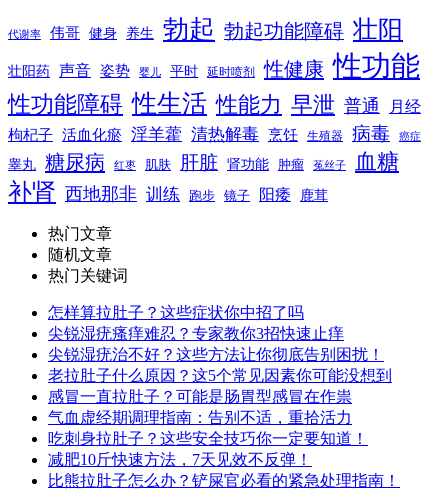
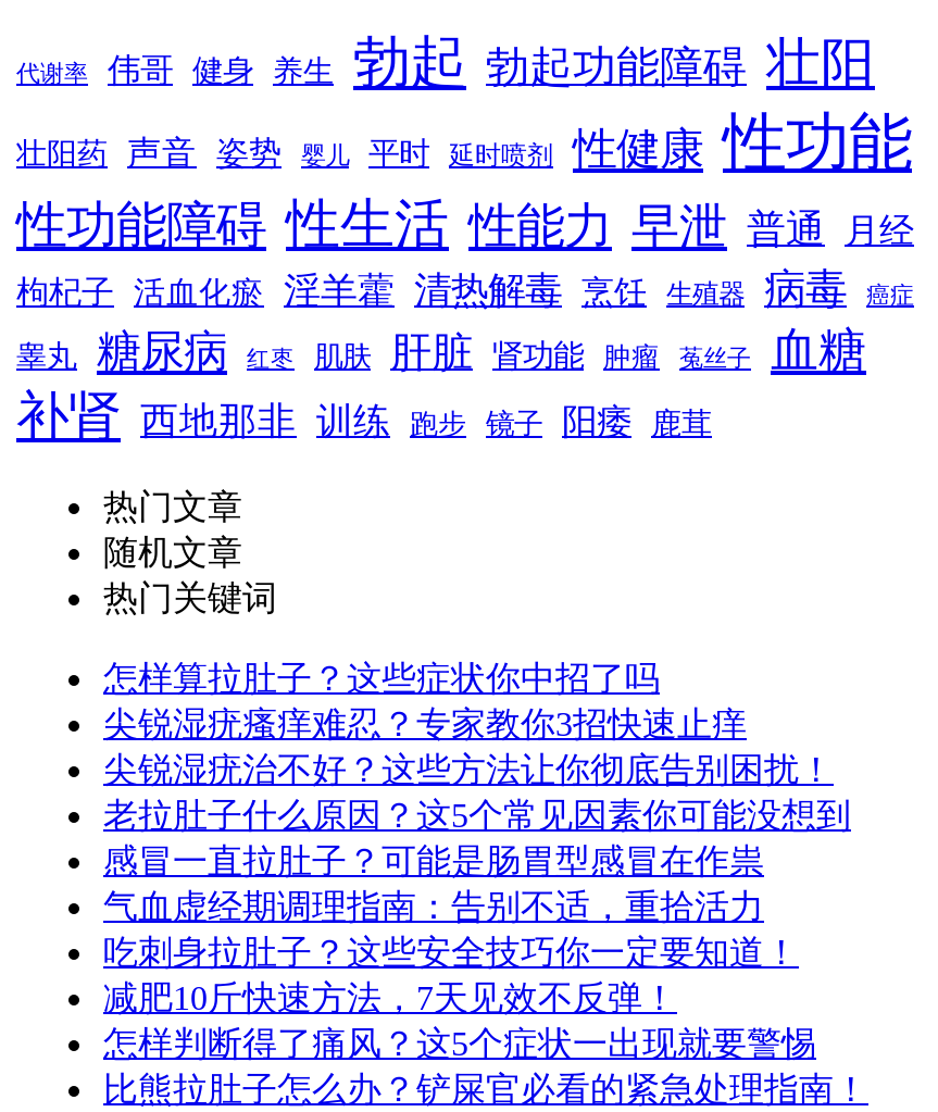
+ 怎样判断得了痛风？这5个症状一出现就要警惕
